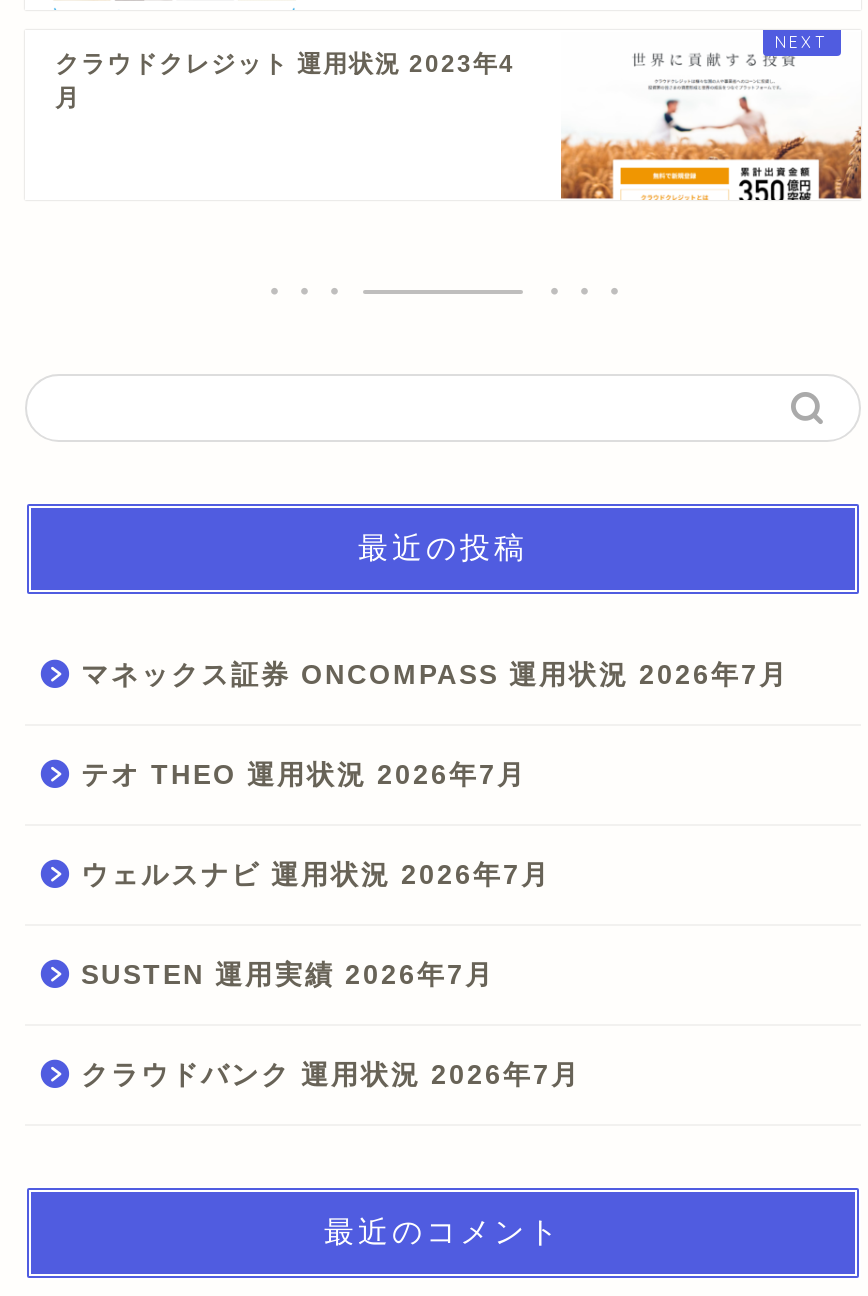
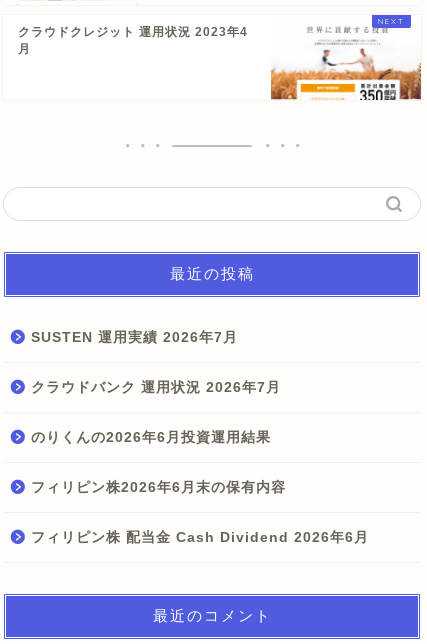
- マネックス証券 ONCOMPASS 運用状況 2026年7月
- テオ THEO 運用状況 2026年7月
- ウェルスナビ 運用状況 2026年7月

moved up: SUSTEN 運用実績 2026年7月 | クラウドバンク 運用状況 2026年7月

+ のりくんの2026年6月投資運用結果
+ フィリピン株2026年6月末の保有内容
+ フィリピン株 配当金 Cash Dividend 2026年6月
